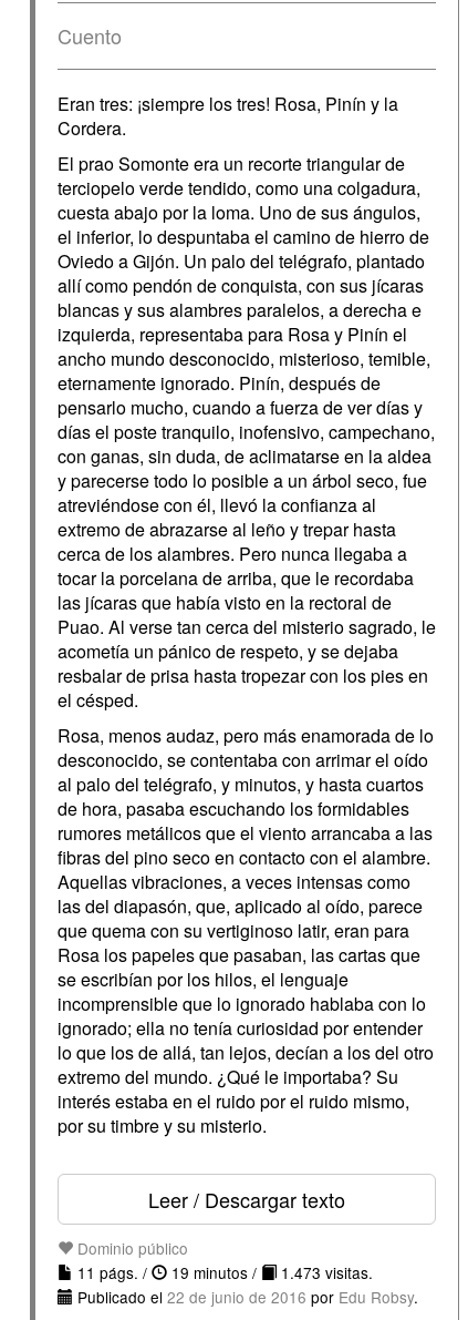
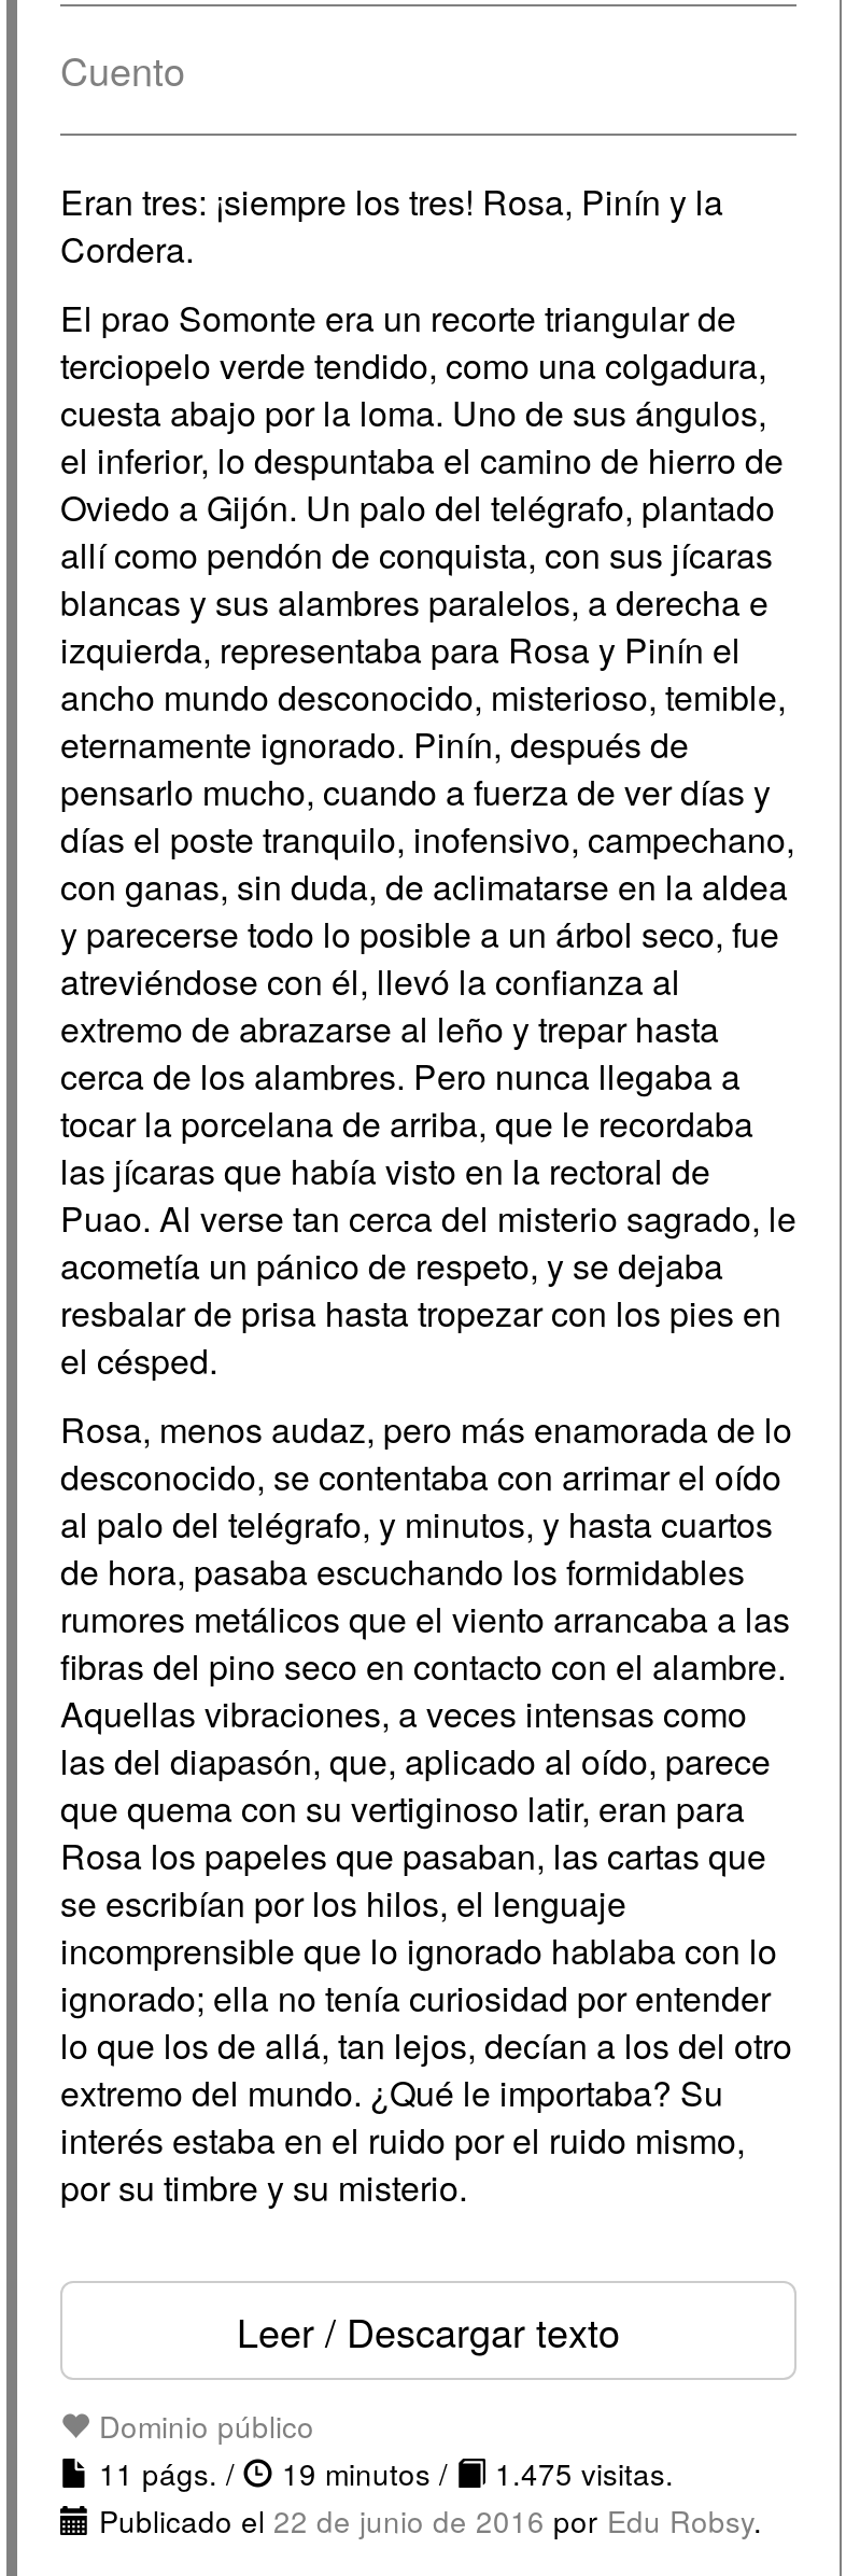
- 11 págs. / 19 minutos / 1.473 visitas.
+ 11 págs. / 19 minutos / 1.475 visitas.
